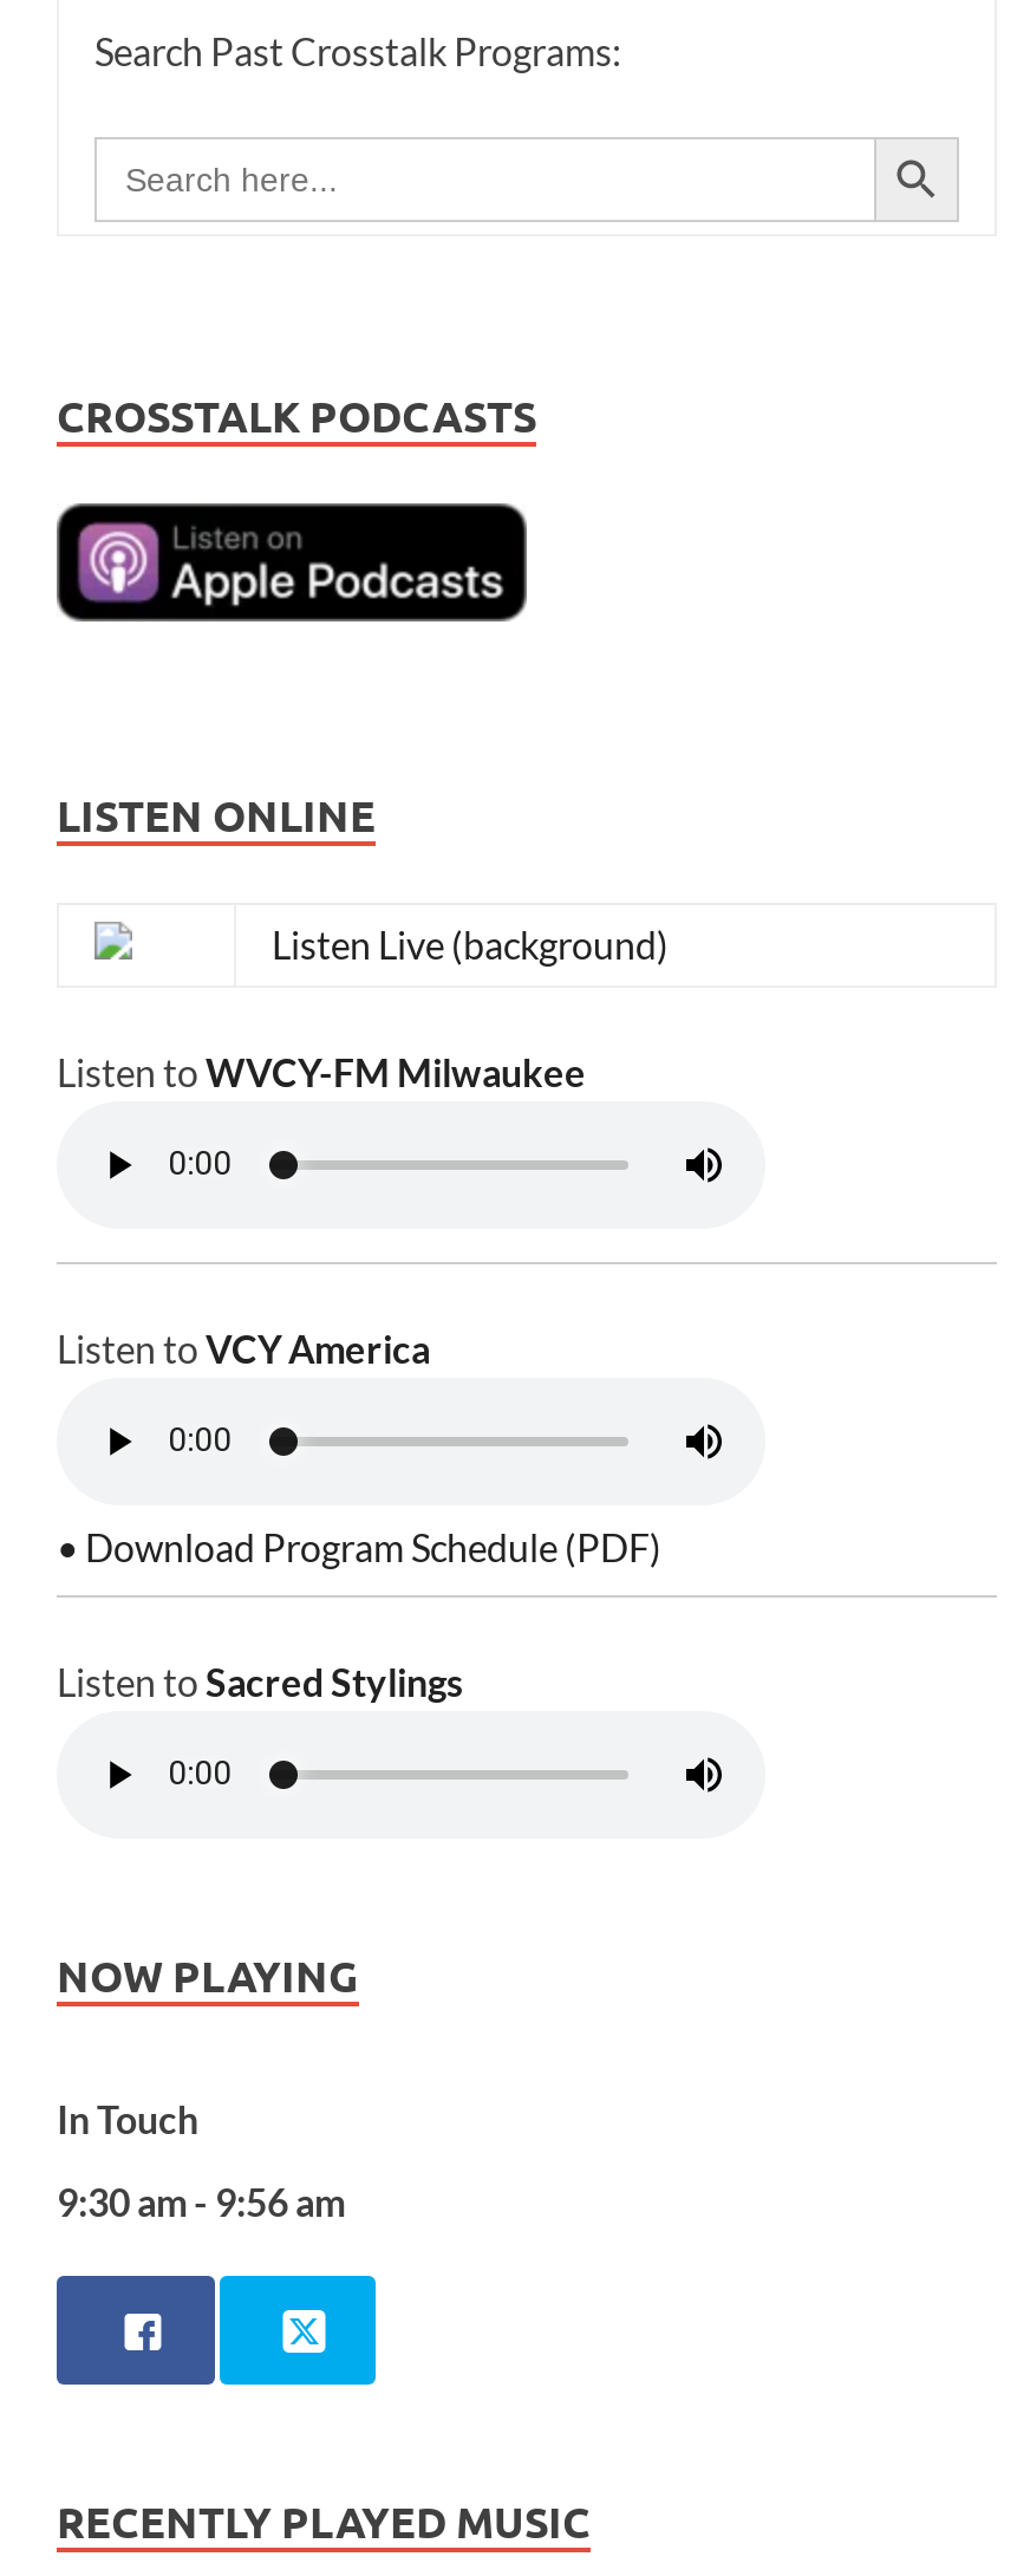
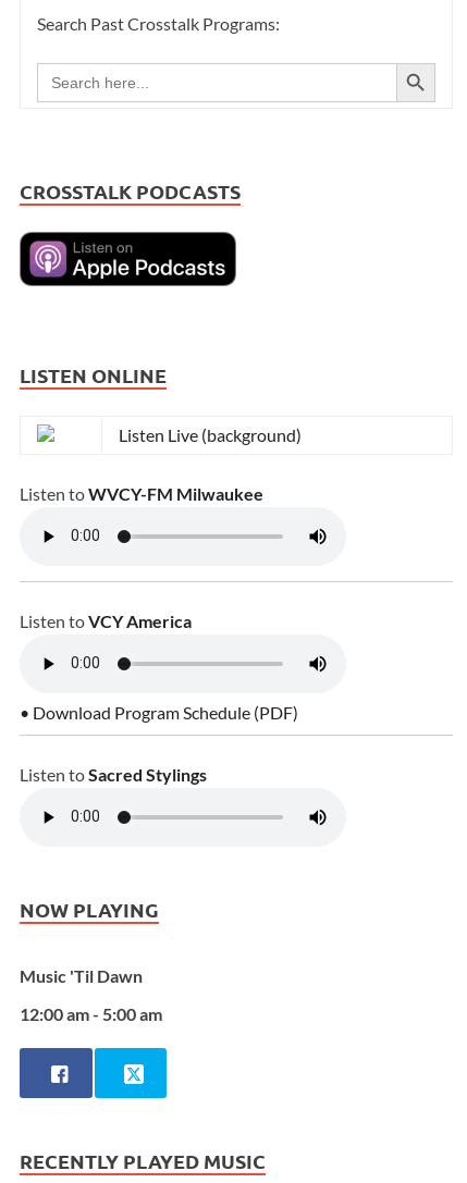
- In Touch
+ Music 'Til Dawn

- 9:30 am - 9:56 am
+ 12:00 am - 5:00 am
